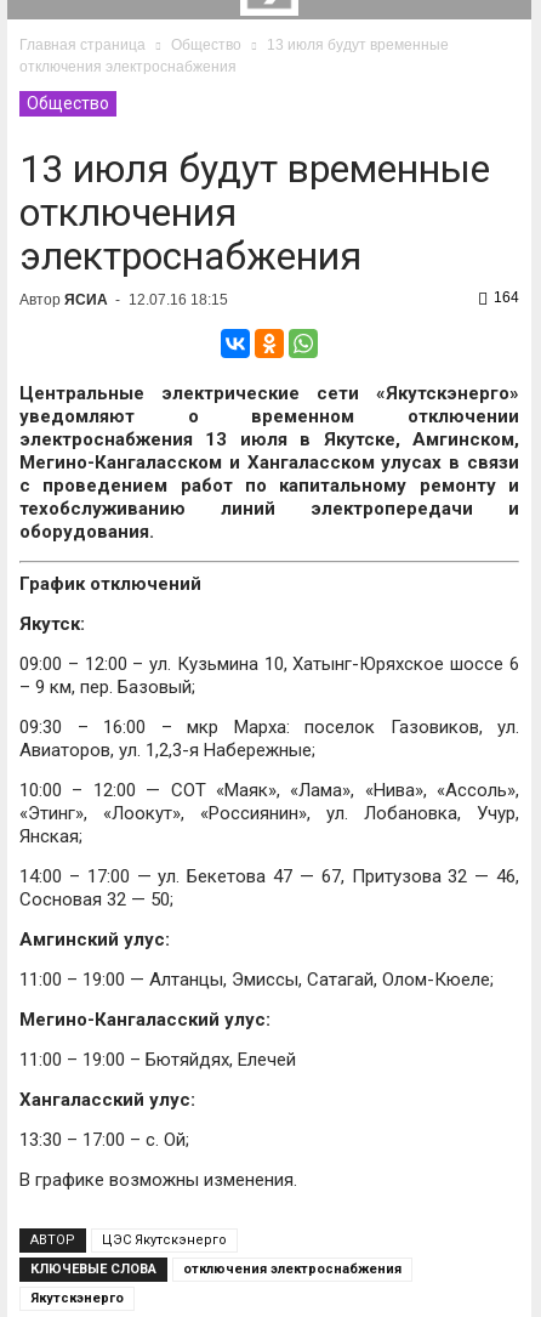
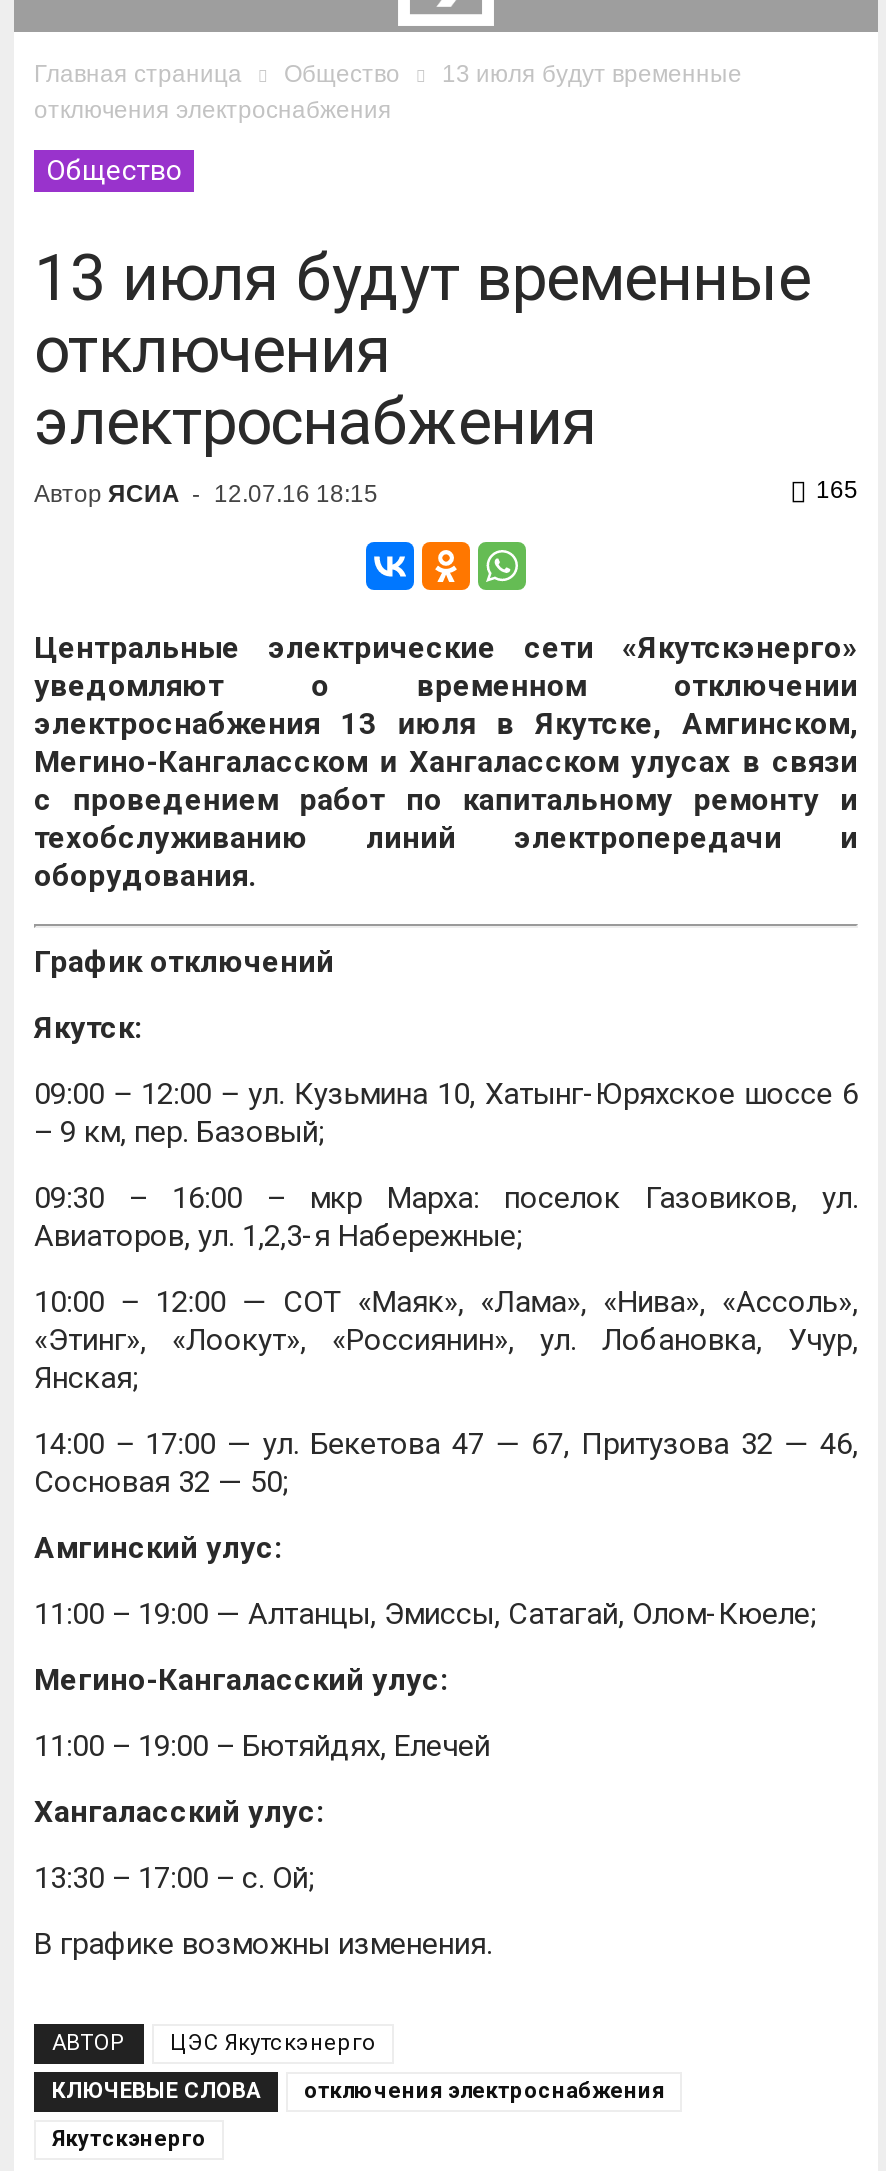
- 164
+ 165
